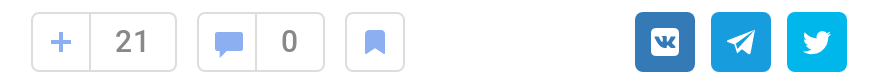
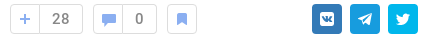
- 21
+ 28
